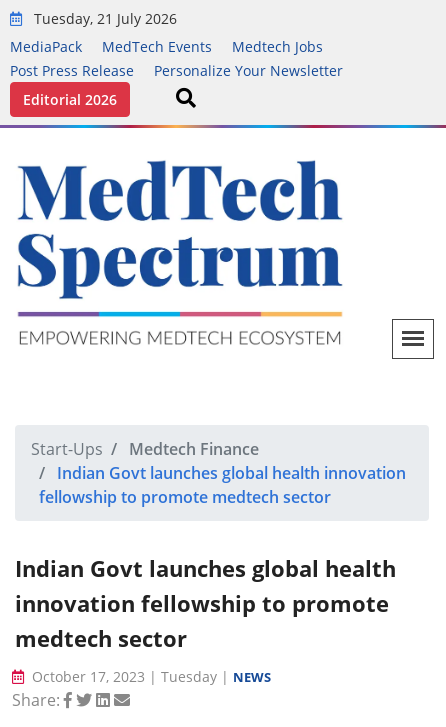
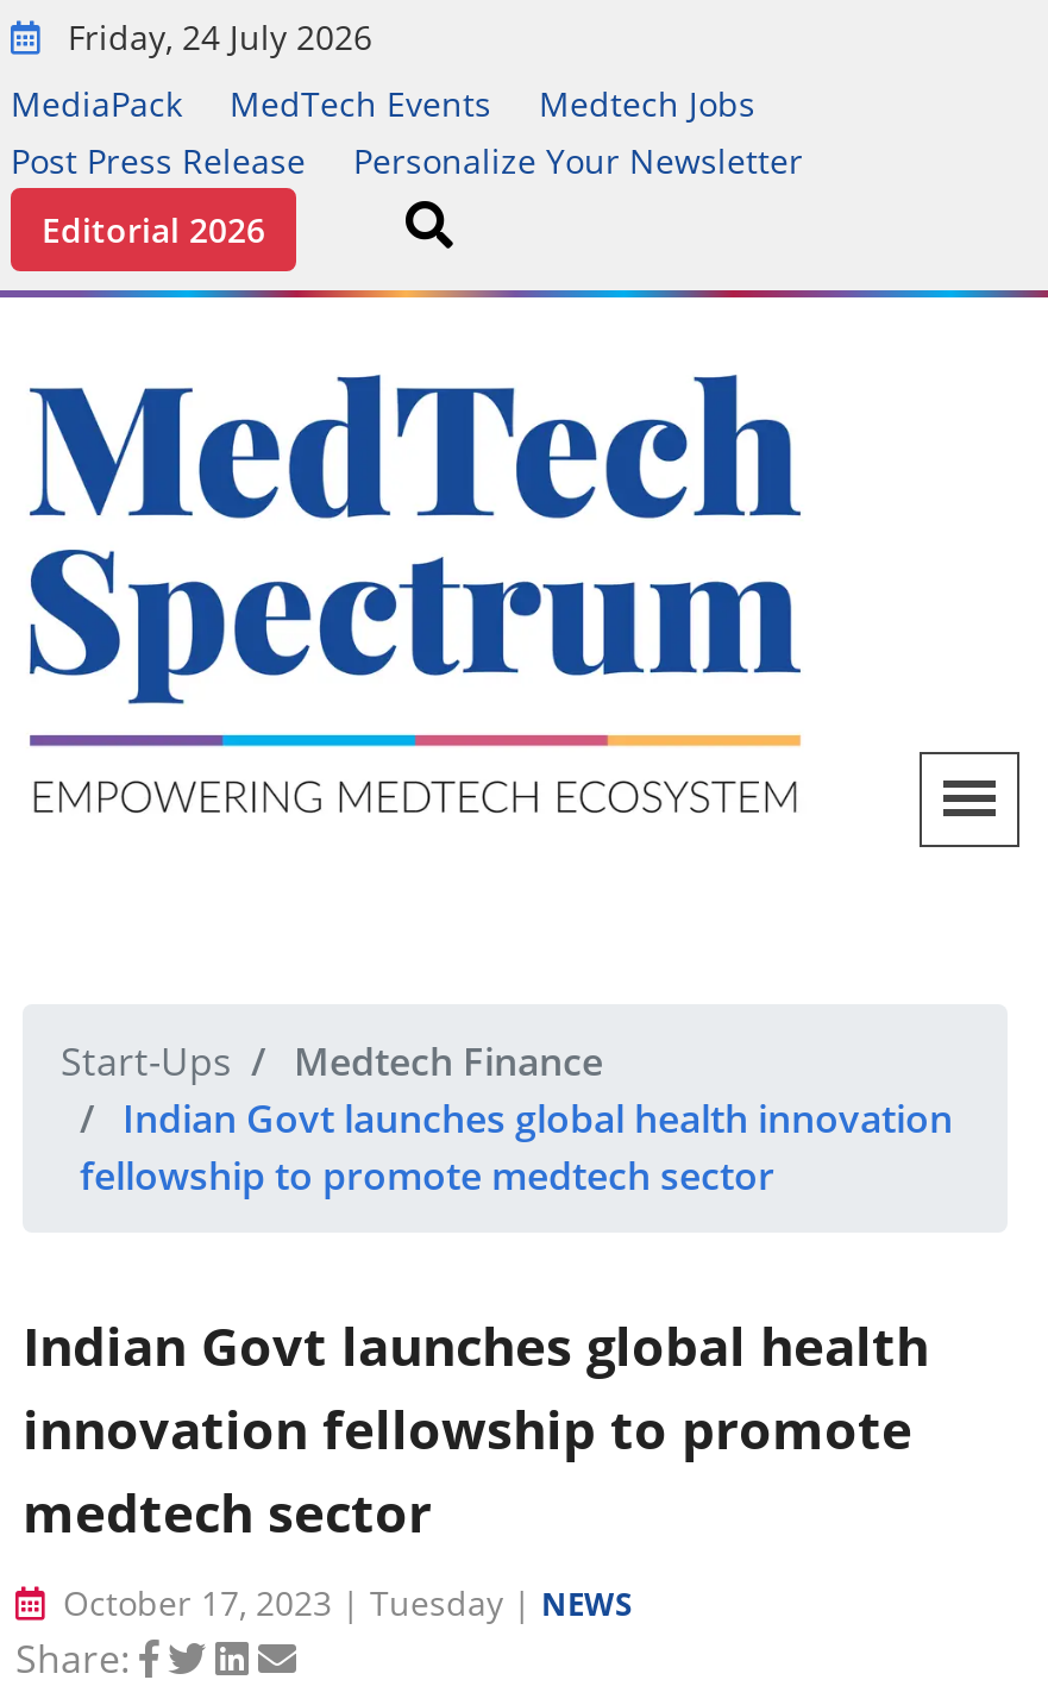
- Tuesday, 21 July 2026
+ Friday, 24 July 2026
